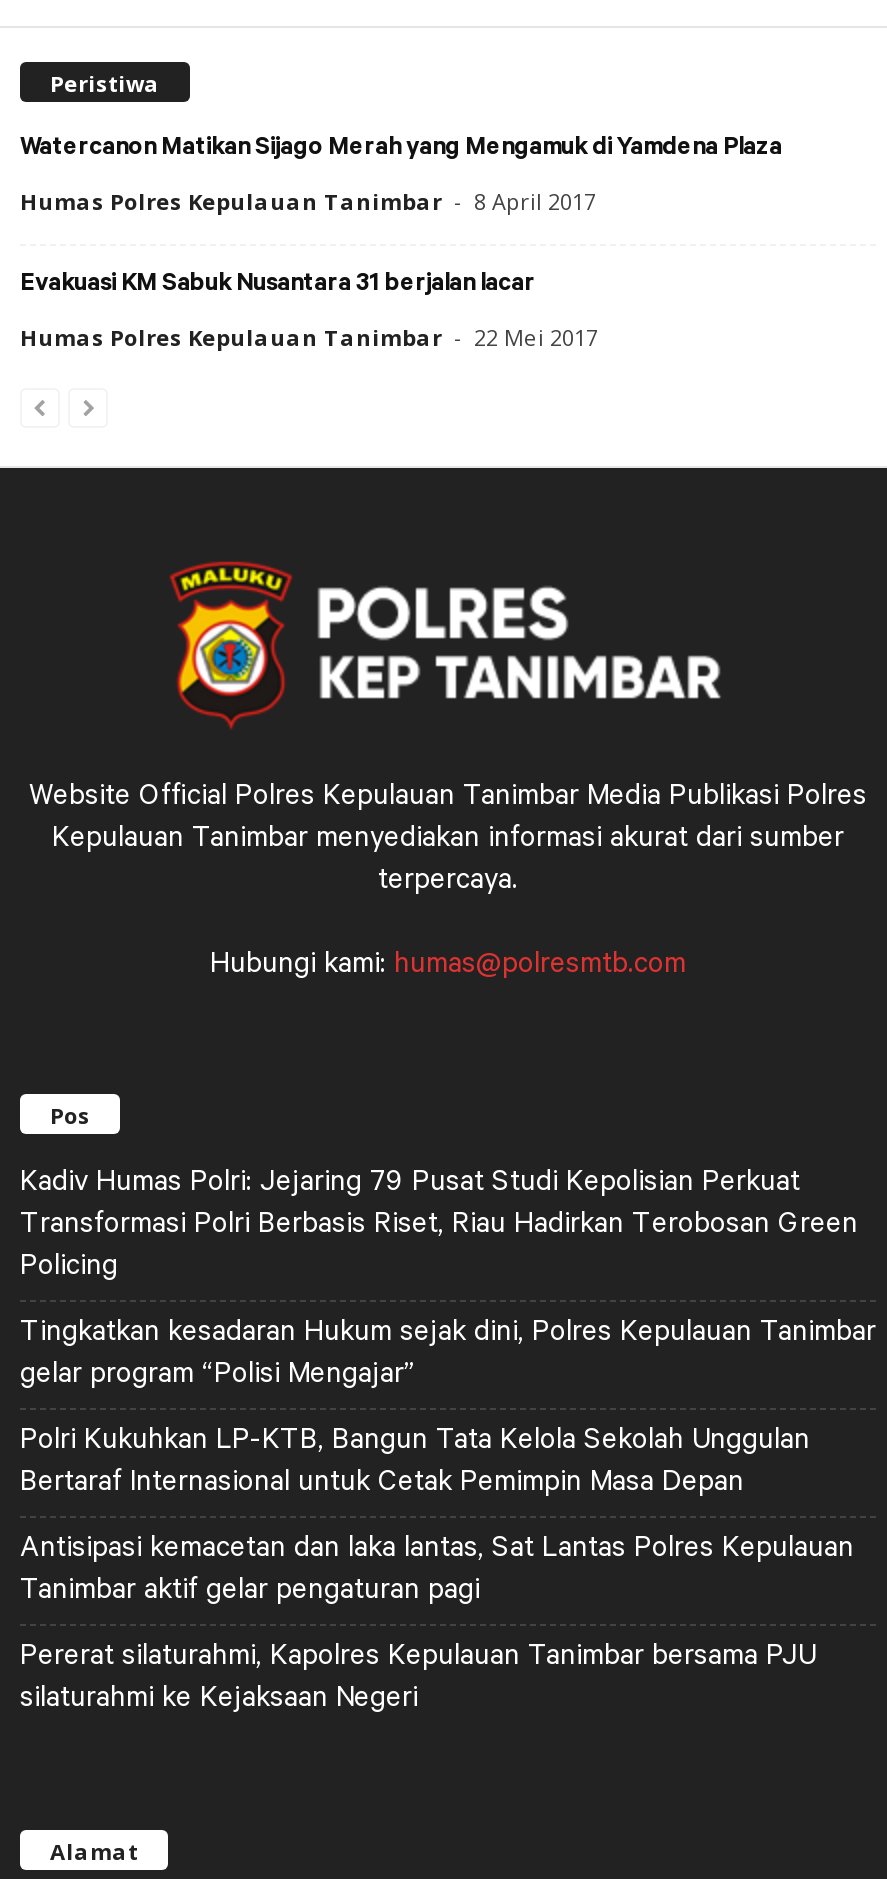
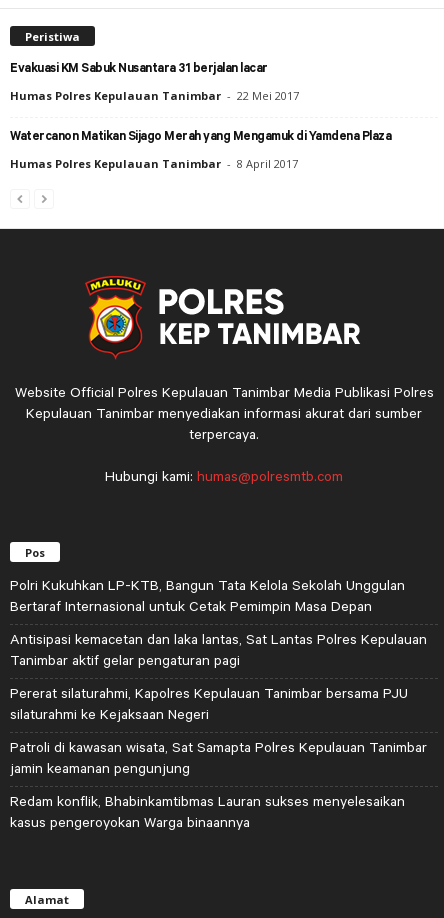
moved down: Watercanon Matikan Sijago Merah yang Mengamuk di Yamdena Plaza | Humas Polres Kepulauan Tanimbar - 8 April 2017

moved up: Evakuasi KM Sabuk Nusantara 31 berjalan lacar | Humas Polres Kepulauan Tanimbar - 22 Mei 2017

- Kadiv Humas Polri: Jejaring 79 Pusat Studi Kepolisian Perkuat
- Transformasi Polri Berbasis Riset, Riau Hadirkan Terobosan Green
- Policing
- Tingkatkan kesadaran Hukum sejak dini, Polres Kepulauan Tanimbar
- gelar program “Polisi Mengajar”

moved up: Polri Kukuhkan LP-KTB, Bangun Tata Kelola Sekolah Unggulan | Bertaraf Internasional untuk Cetak Pemimpin Masa Depan | Antisipasi kemacetan dan laka lantas, Sat Lantas Polres Kepulauan | Tanimbar aktif gelar pengaturan pagi | Pererat silaturahmi, Kapolres Kepulauan Tanimbar bersama PJU | silaturahmi ke Kejaksaan Negeri

+ Patroli di kawasan wisata, Sat Samapta Polres Kepulauan Tanimbar
+ jamin keamanan pengunjung
+ Redam konflik, Bhabinkamtibmas Lauran sukses menyelesaikan
+ kasus pengeroyokan Warga binaannya
